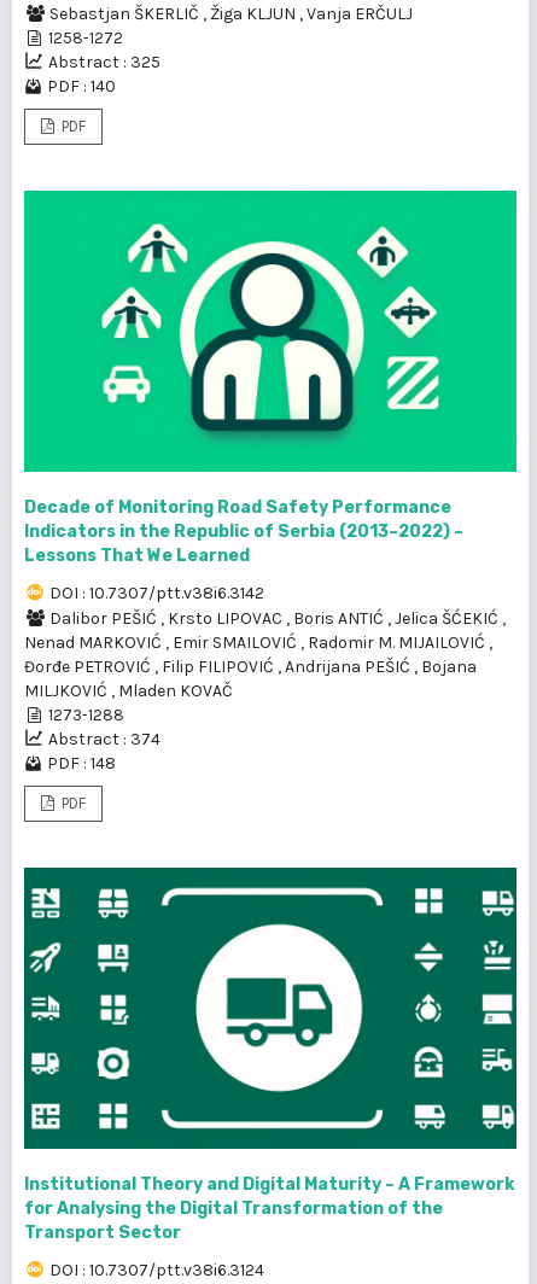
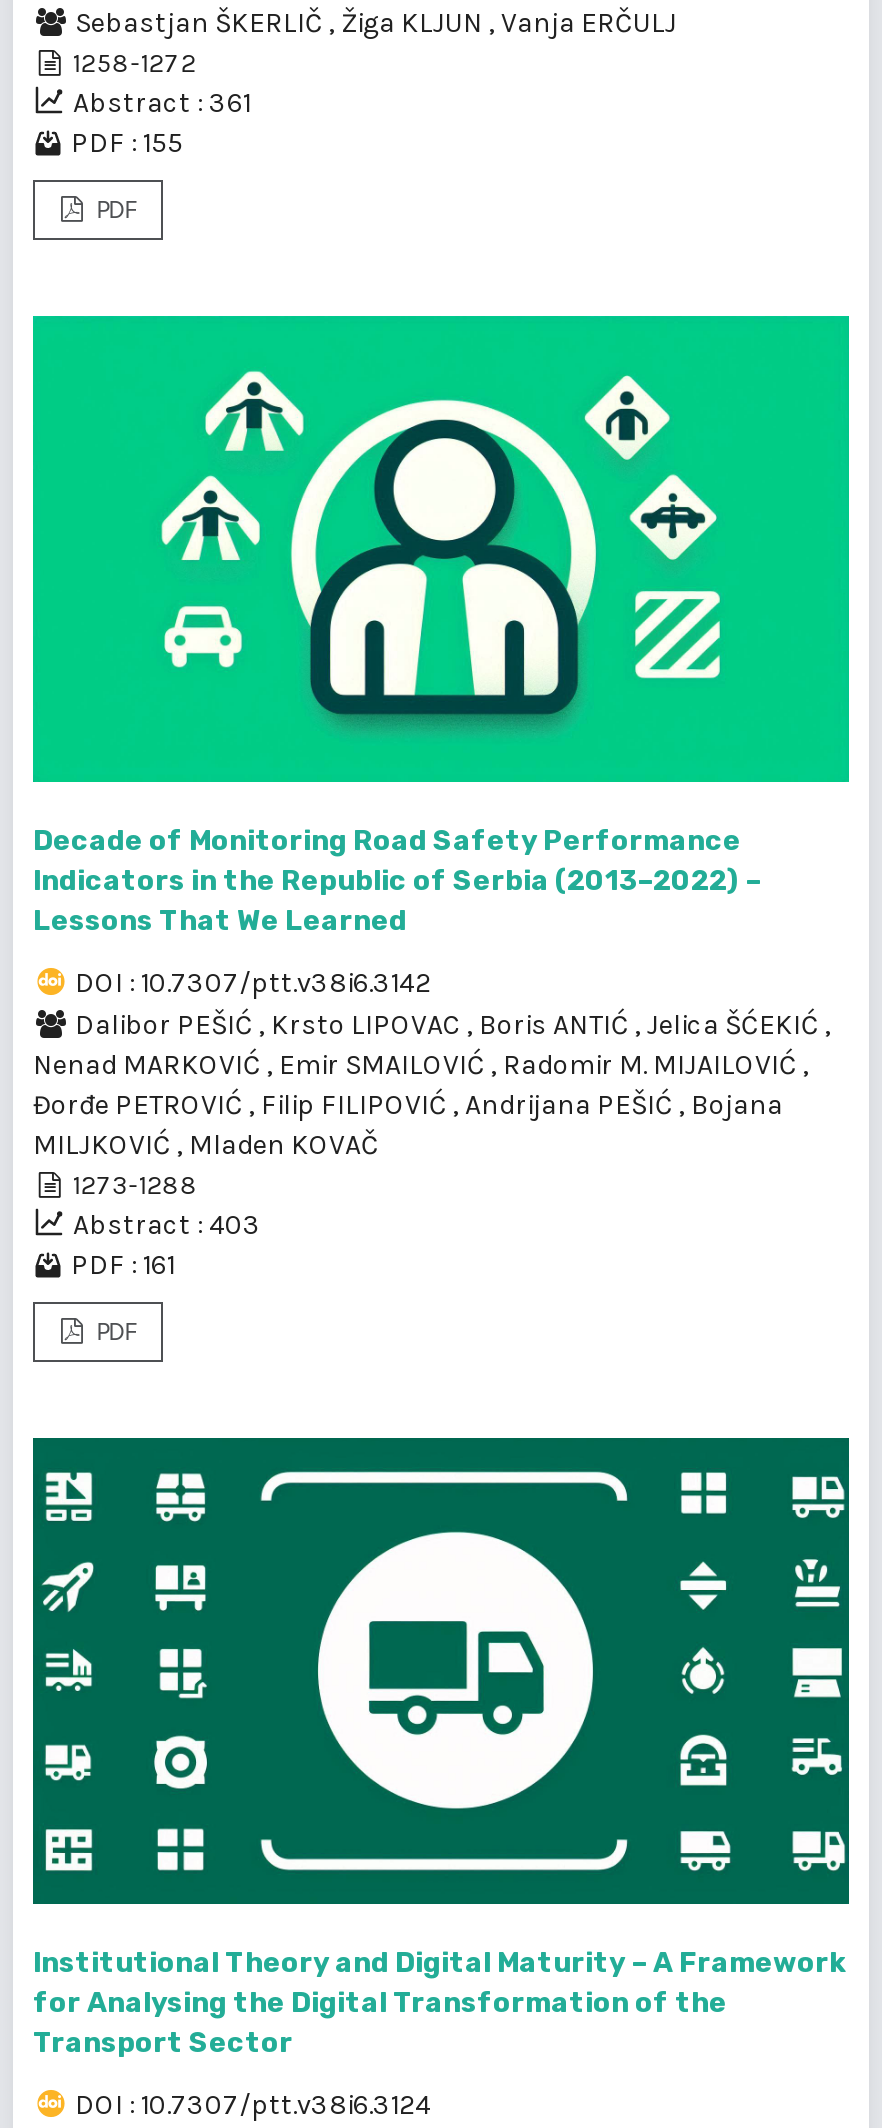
- Abstract : 325
+ Abstract : 361

- PDF : 140
+ PDF : 155

- Abstract : 374
+ Abstract : 403

- PDF : 148
+ PDF : 161
